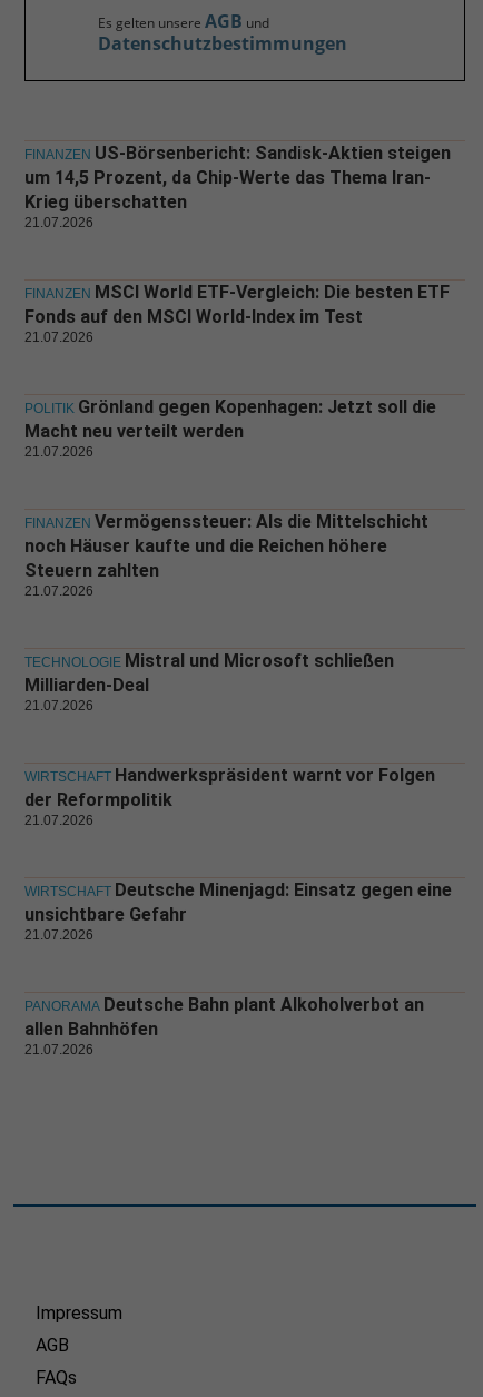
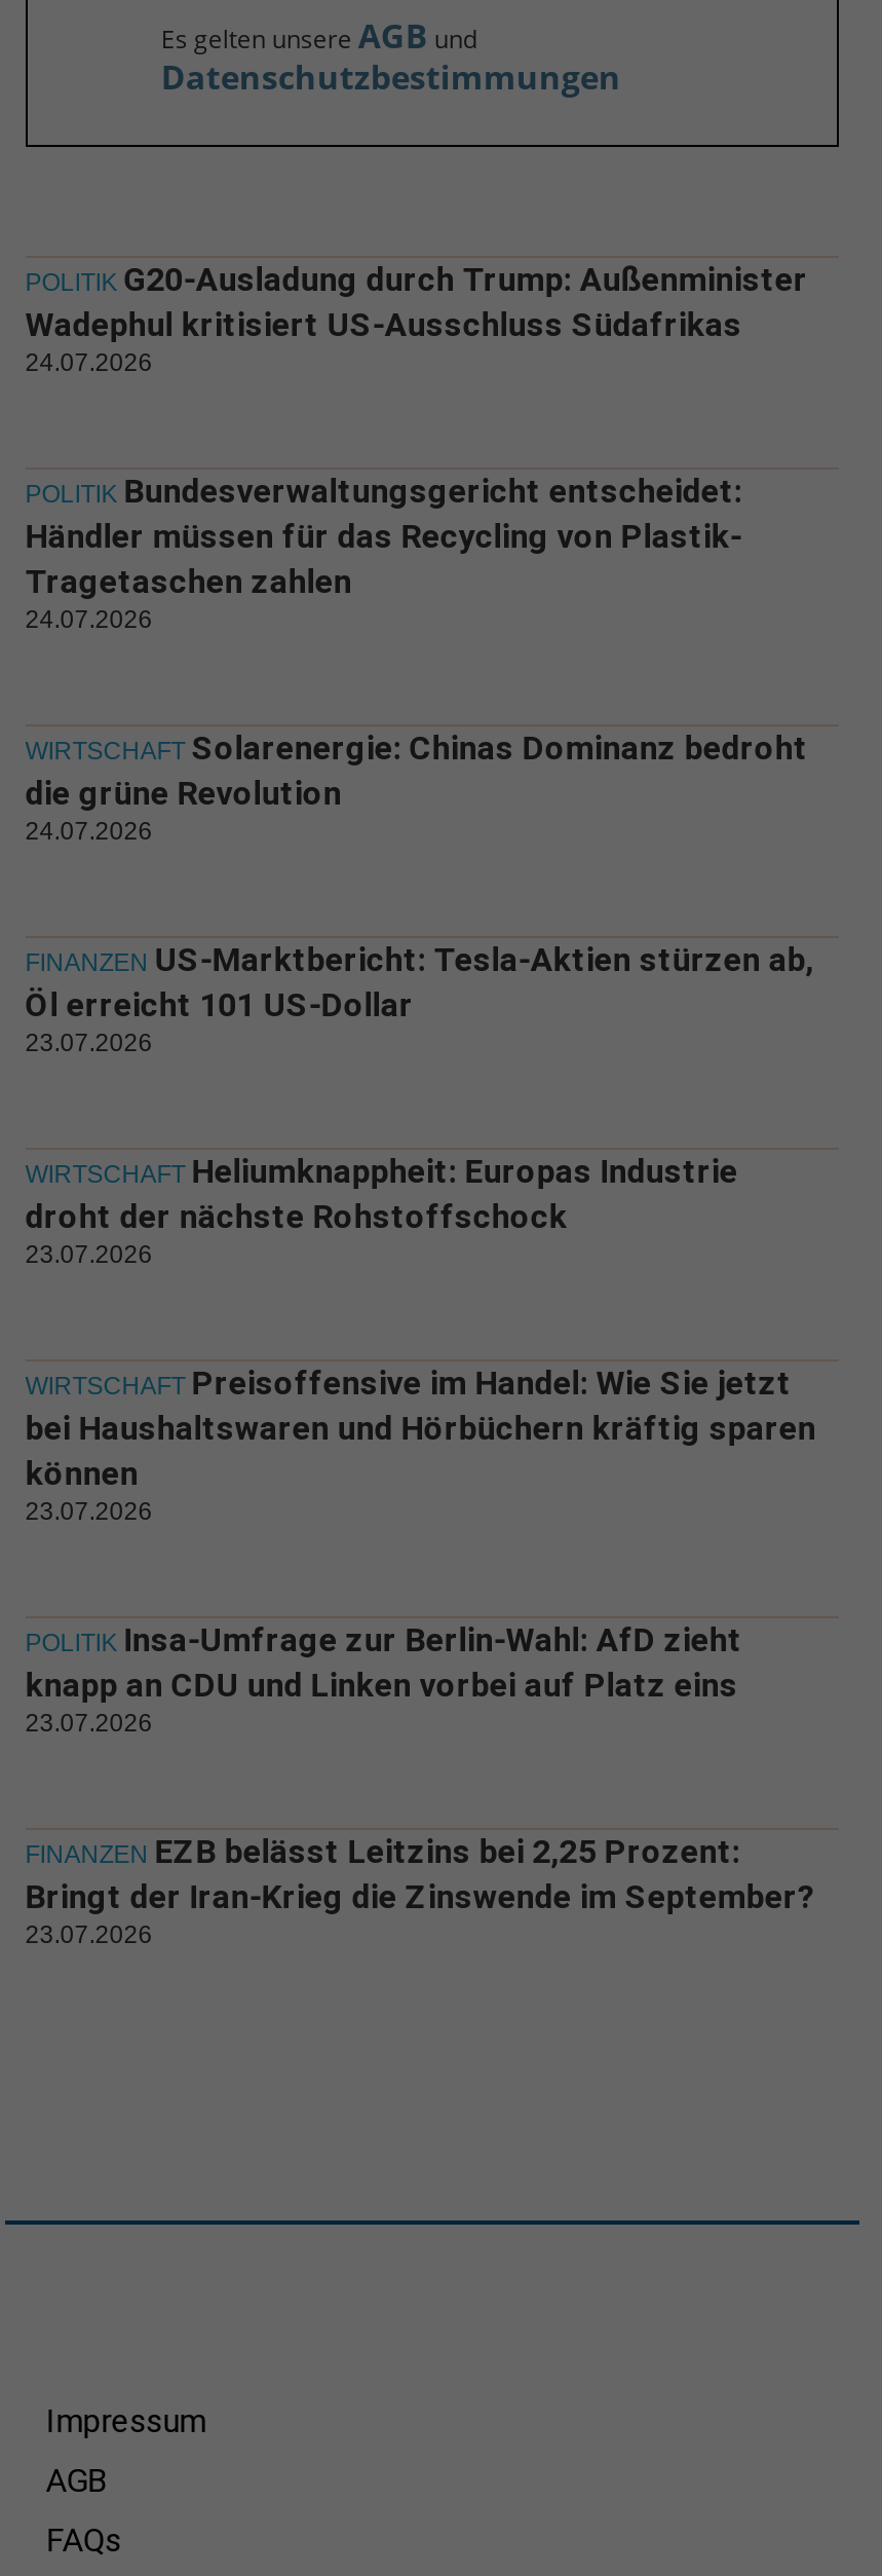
- FINANZEN US-Börsenbericht: Sandisk-Aktien steigen
- um 14,5 Prozent, da Chip-Werte das Thema Iran-
- Krieg überschatten
- 21.07.2026
+ POLITIK G20-Ausladung durch Trump: Außenminister
+ Wadephul kritisiert US-Ausschluss Südafrikas
+ 24.07.2026

- FINANZEN MSCI World ETF-Vergleich: Die besten ETF
- Fonds auf den MSCI World-Index im Test
- 21.07.2026
+ POLITIK Bundesverwaltungsgericht entscheidet:
+ Händler müssen für das Recycling von Plastik-
+ Tragetaschen zahlen
+ 24.07.2026

- POLITIK Grönland gegen Kopenhagen: Jetzt soll die
- Macht neu verteilt werden
- 21.07.2026
+ WIRTSCHAFT Solarenergie: Chinas Dominanz bedroht
+ die grüne Revolution
+ 24.07.2026

- FINANZEN Vermögenssteuer: Als die Mittelschicht
- noch Häuser kaufte und die Reichen höhere
- Steuern zahlten
- 21.07.2026
+ FINANZEN US-Marktbericht: Tesla-Aktien stürzen ab,
+ Öl erreicht 101 US-Dollar
+ 23.07.2026

- TECHNOLOGIE Mistral und Microsoft schließen
- Milliarden-Deal
- 21.07.2026
+ WIRTSCHAFT Heliumknappheit: Europas Industrie
+ droht der nächste Rohstoffschock
+ 23.07.2026

- WIRTSCHAFT Handwerkspräsident warnt vor Folgen
- der Reformpolitik
- 21.07.2026
+ WIRTSCHAFT Preisoffensive im Handel: Wie Sie jetzt
+ bei Haushaltswaren und Hörbüchern kräftig sparen
+ können
+ 23.07.2026

- WIRTSCHAFT Deutsche Minenjagd: Einsatz gegen eine
- unsichtbare Gefahr
- 21.07.2026
+ POLITIK Insa-Umfrage zur Berlin-Wahl: AfD zieht
+ knapp an CDU und Linken vorbei auf Platz eins
+ 23.07.2026

- PANORAMA Deutsche Bahn plant Alkoholverbot an
- allen Bahnhöfen
- 21.07.2026
+ FINANZEN EZB belässt Leitzins bei 2,25 Prozent:
+ Bringt der Iran-Krieg die Zinswende im September?
+ 23.07.2026
